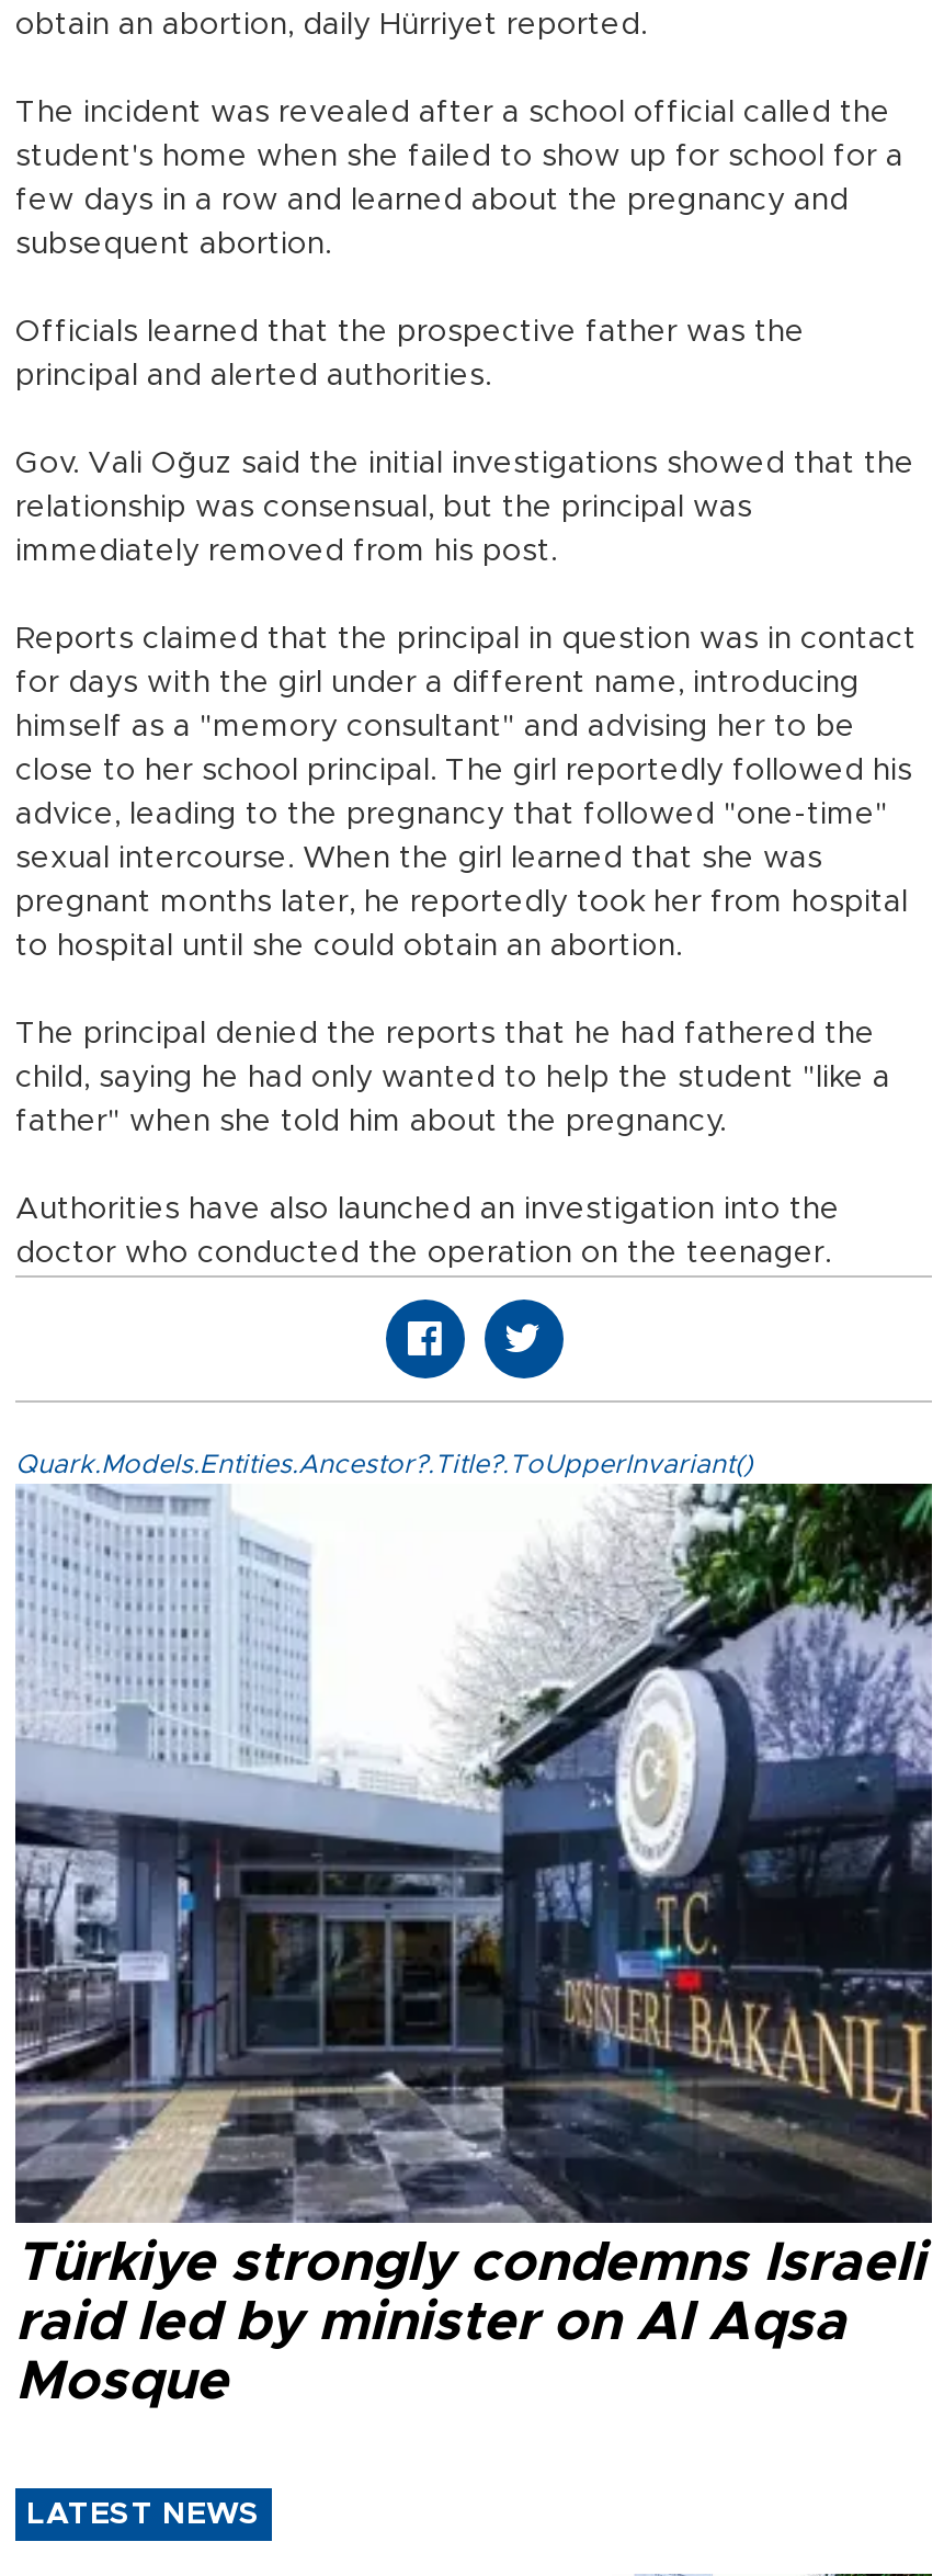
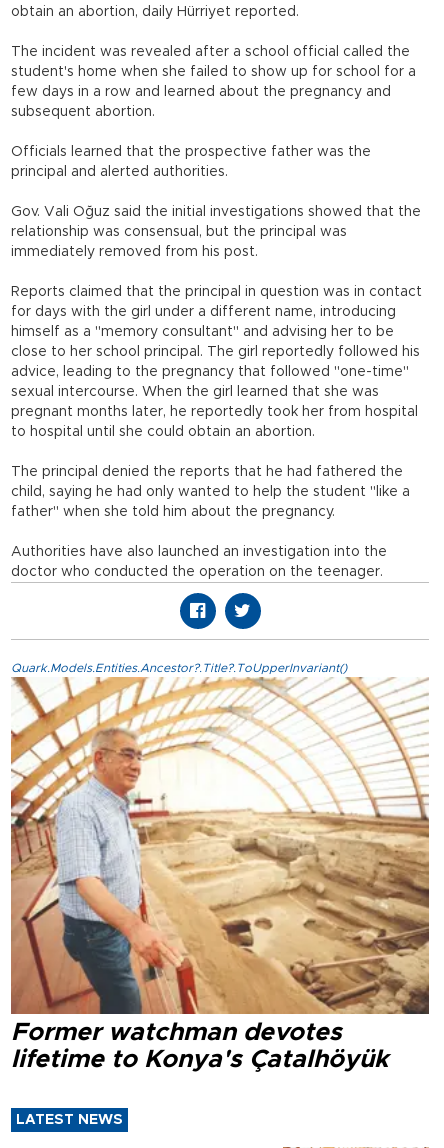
- [image]
- Türkiye strongly condemns Israeli
- raid led by minister on Al Aqsa
- Mosque
+ [image]
+ Former watchman devotes
+ lifetime to Konya's Çatalhöyük
